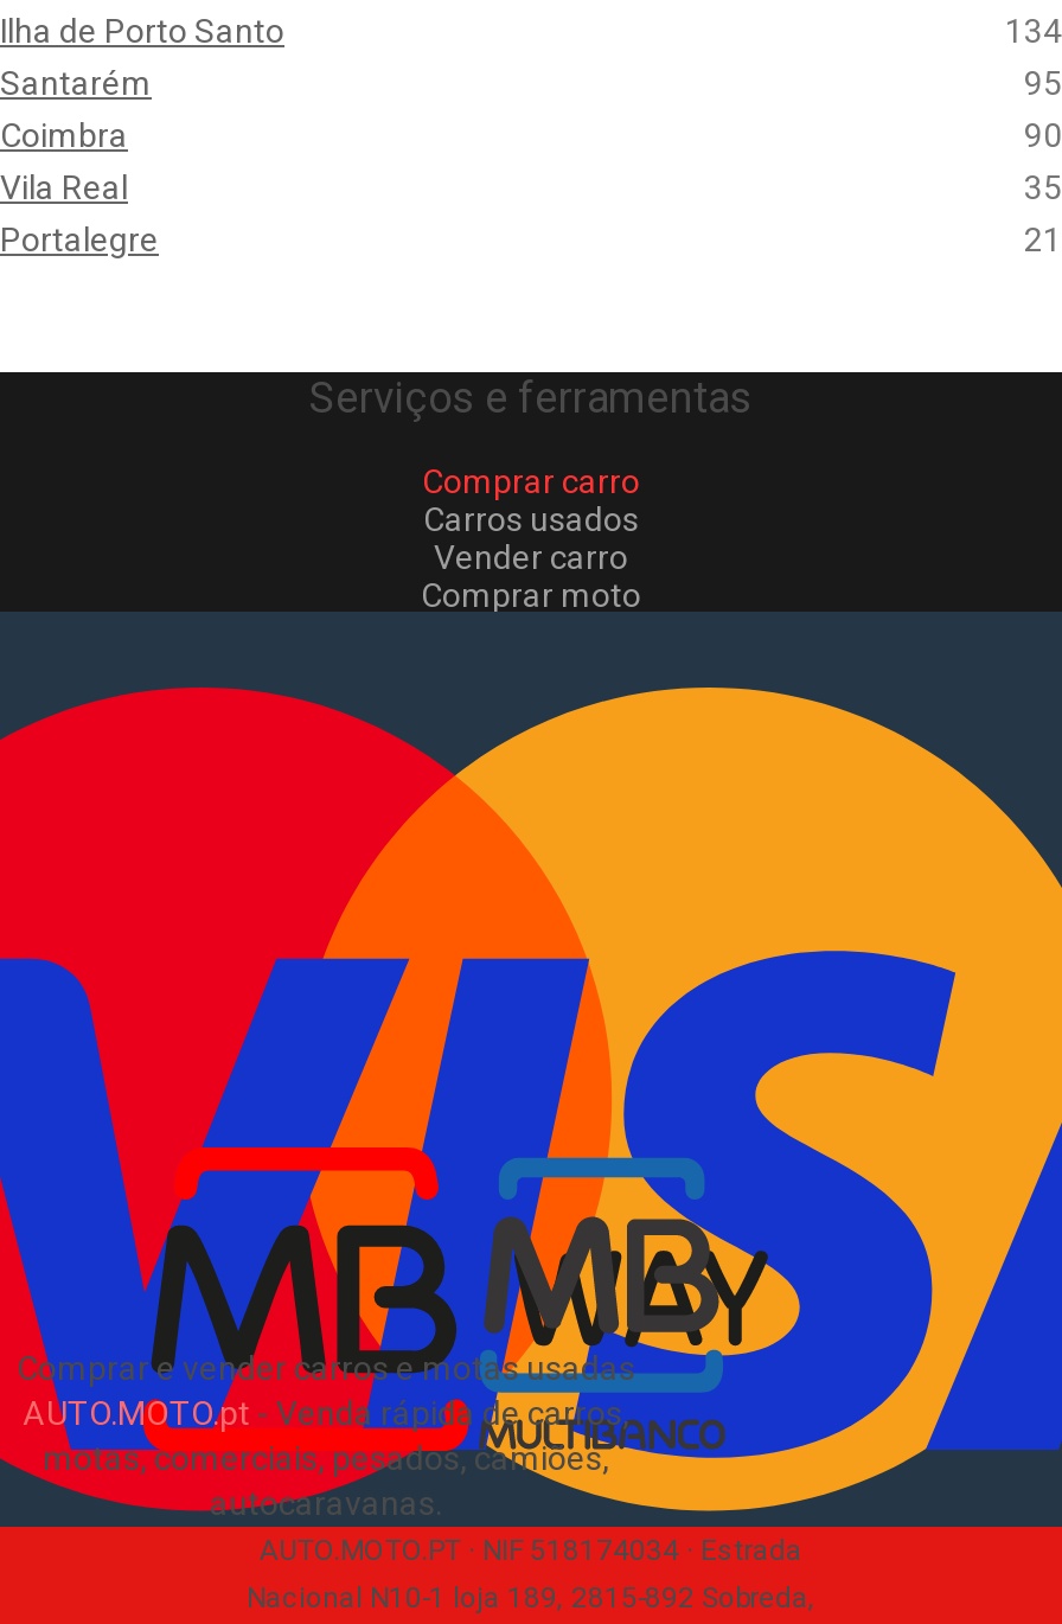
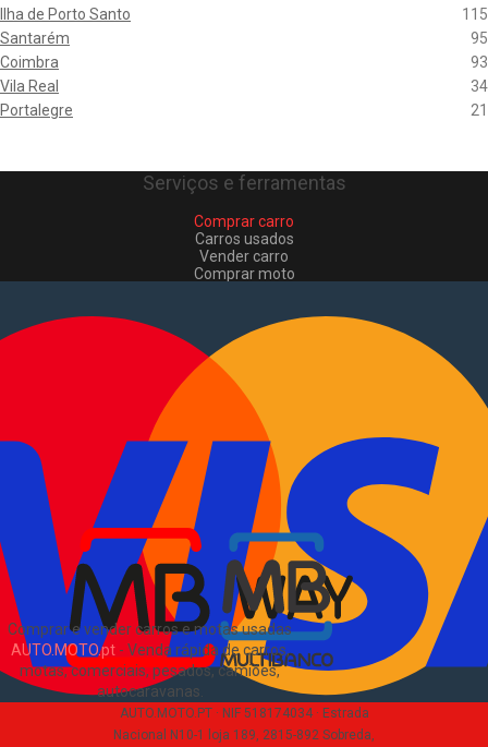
- 134
+ 115

- 90
+ 93

- 35
+ 34
